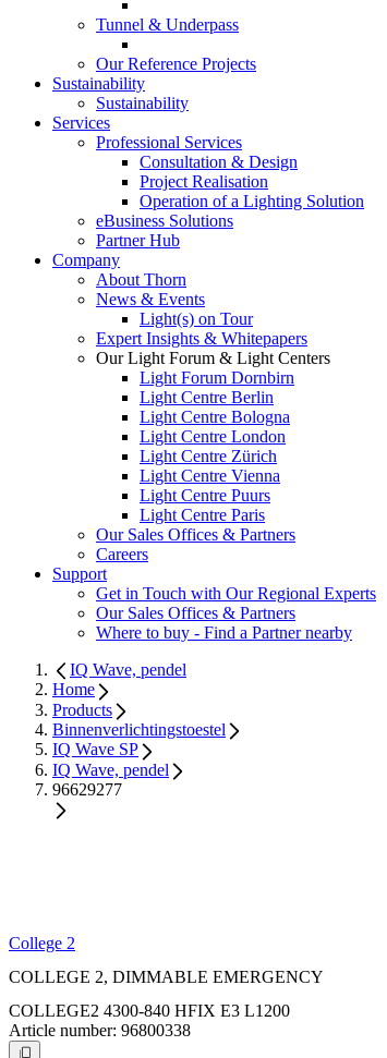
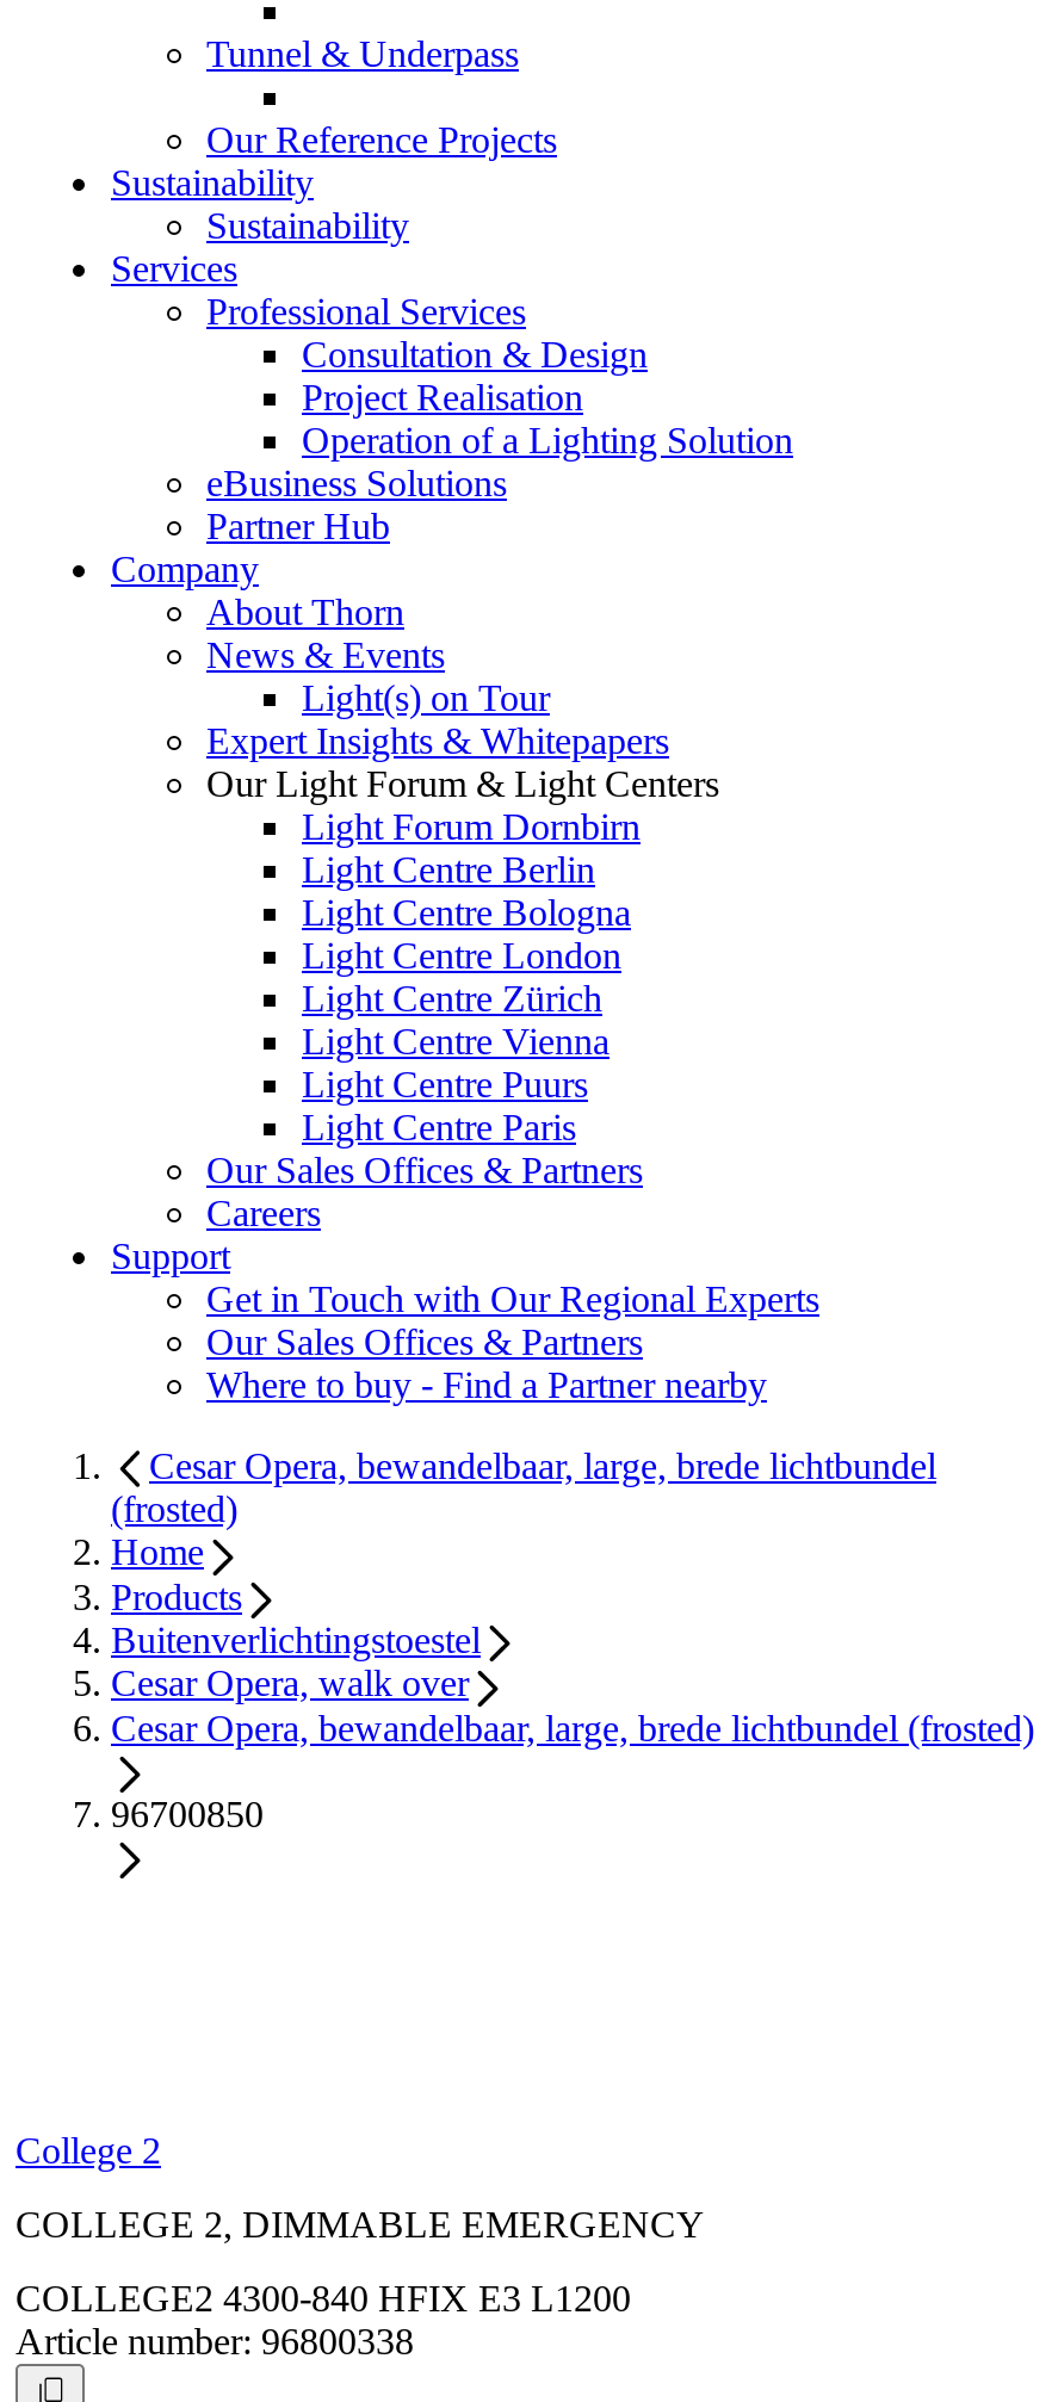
- IQ Wave, pendel
+ Cesar Opera, bewandelbaar, large, brede lichtbundel
+ (frosted)

- Binnenverlichtingstoestel
- IQ Wave SP
- IQ Wave, pendel
- 96629277
+ Buitenverlichtingstoestel
+ Cesar Opera, walk over
+ Cesar Opera, bewandelbaar, large, brede lichtbundel (frosted)
+ 96700850
